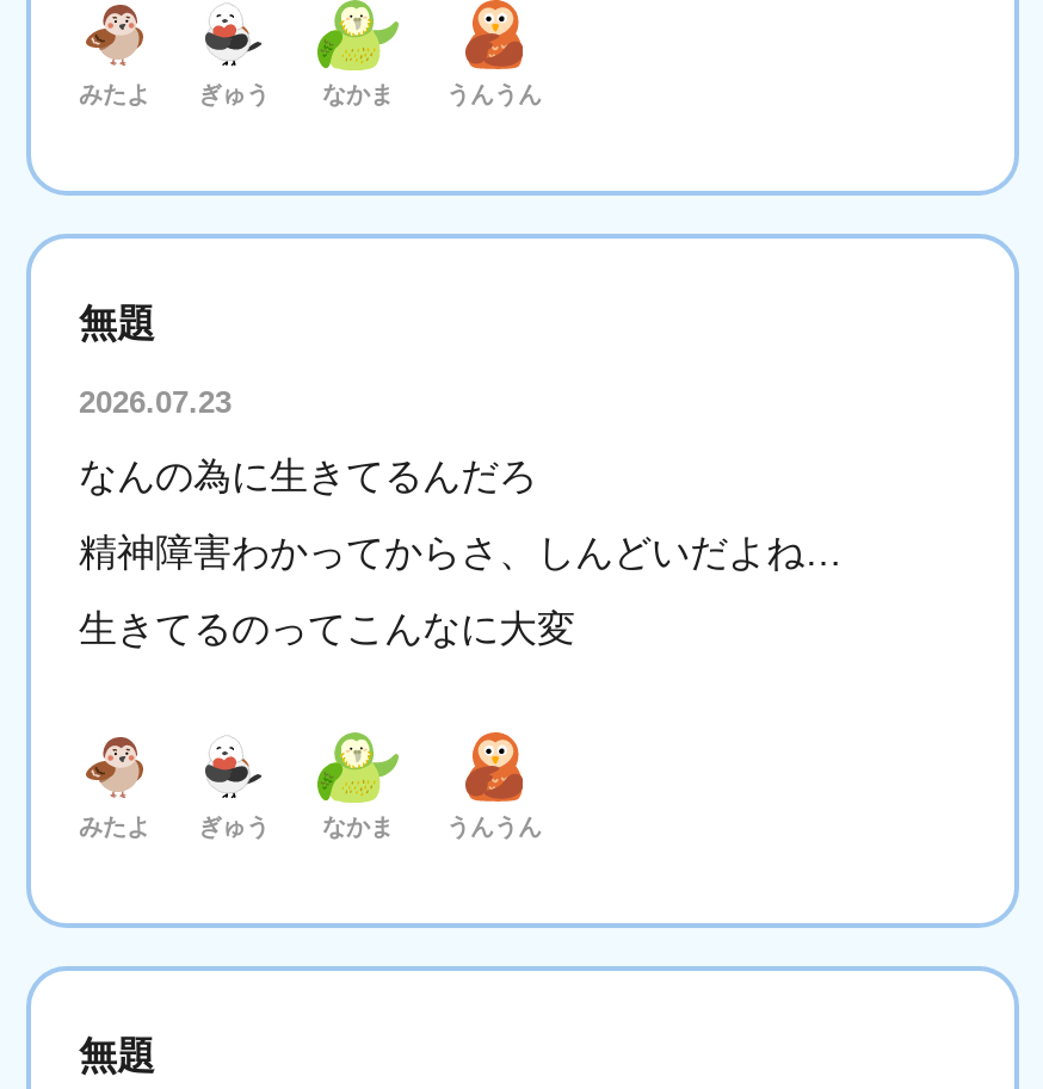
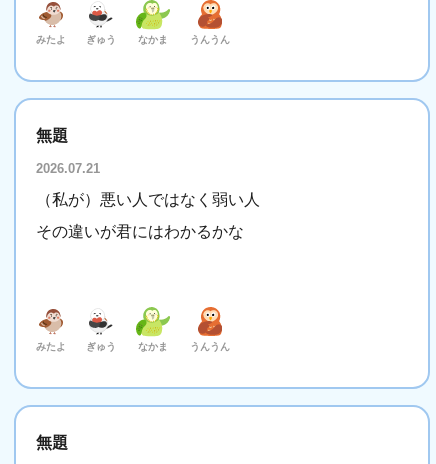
- 2026.07.23
- なんの為に生きてるんだろ
- 精神障害わかってからさ、しんどいだよね…
- 生きてるのってこんなに大変
+ 2026.07.21
+ （私が）悪い人ではなく弱い人
+ その違いが君にはわかるかな
